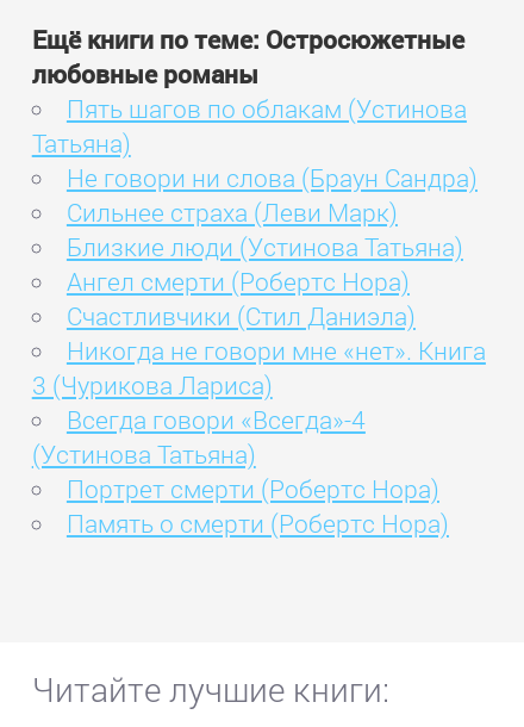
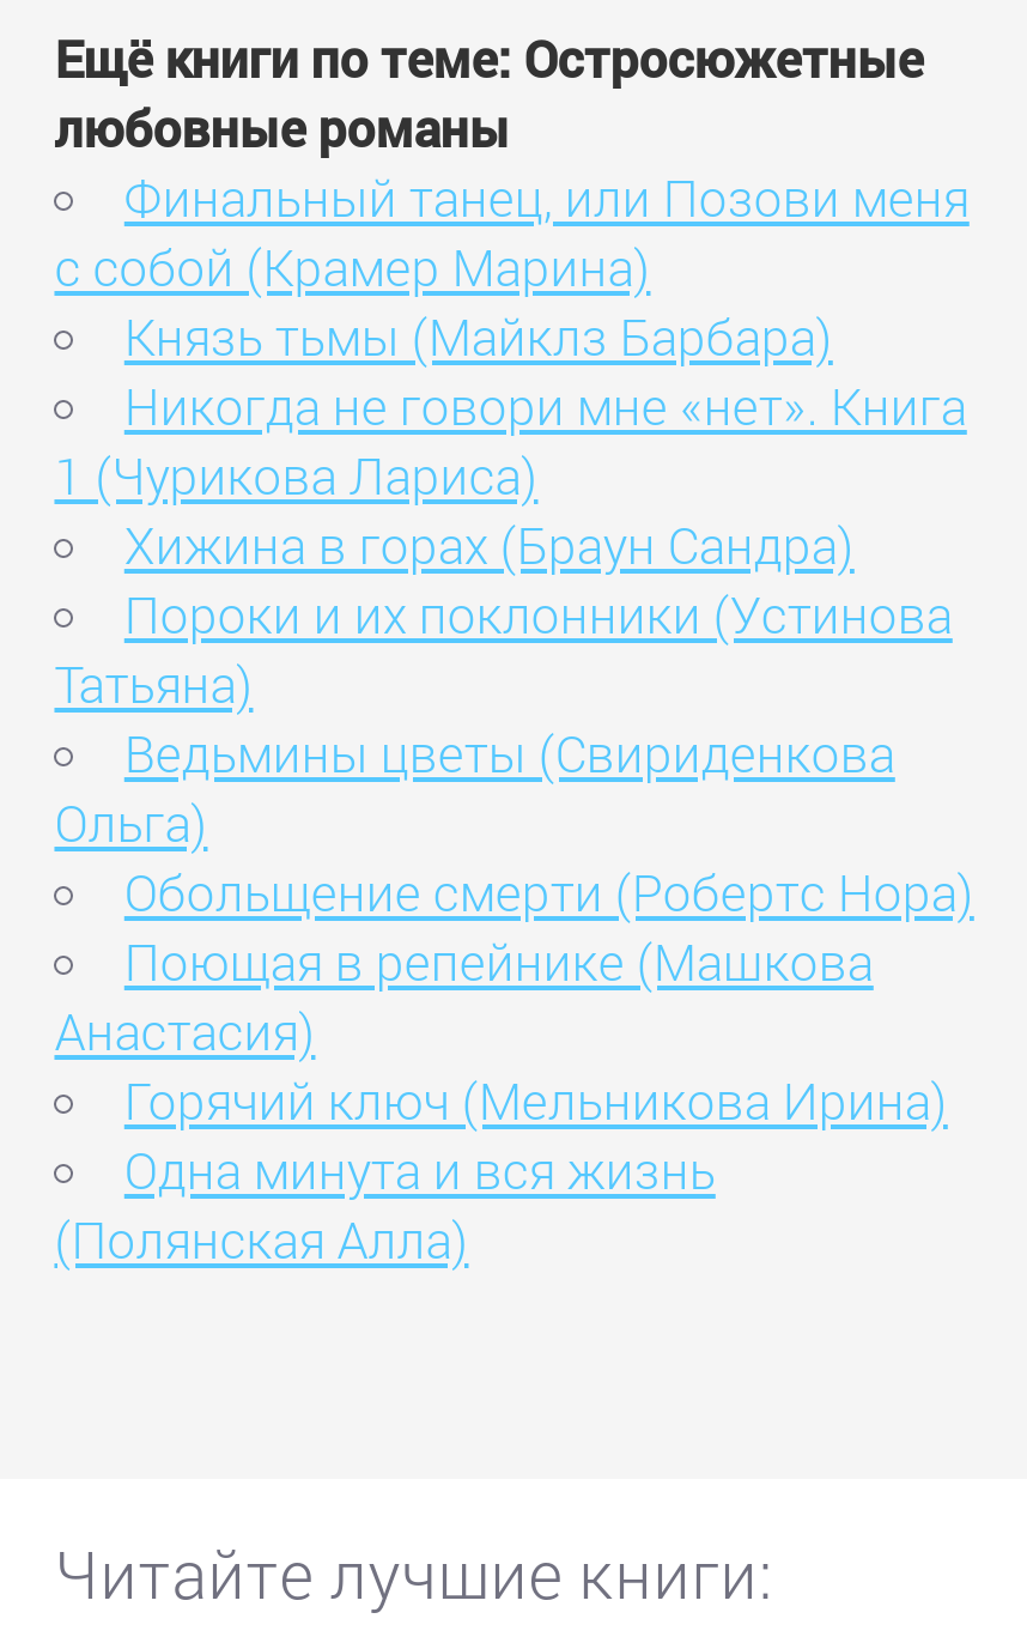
- Пять шагов по облакам (Устинова
+ Финальный танец, или Позови меня
+ с собой (Крамер Марина)
+ Князь тьмы (Майклз Барбара)
+ 1 (Чурикова Лариса)
+ Хижина в горах (Браун Сандра)
+ Пороки и их поклонники (Устинова

moved down: Татьяна)

- Не говори ни слова (Браун Сандра)
- Сильнее страха (Леви Марк)
- Близкие люди (Устинова Татьяна)
- Ангел смерти (Робертс Нора)
- Счастливчики (Стил Даниэла)
- 3 (Чурикова Лариса)
- Всегда говори «Всегда»-4
- (Устинова Татьяна)
- Портрет смерти (Робертс Нора)
- Память о смерти (Робертс Нора)
+ Ведьмины цветы (Свириденкова
+ Ольга)
+ Обольщение смерти (Робертс Нора)
+ Поющая в репейнике (Машкова
+ Анастасия)
+ Горячий ключ (Мельникова Ирина)
+ Одна минута и вся жизнь
+ (Полянская Алла)

moved up: Никогда не говори мне «нет». Книга
